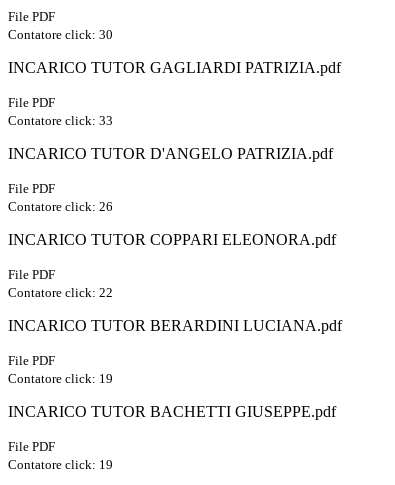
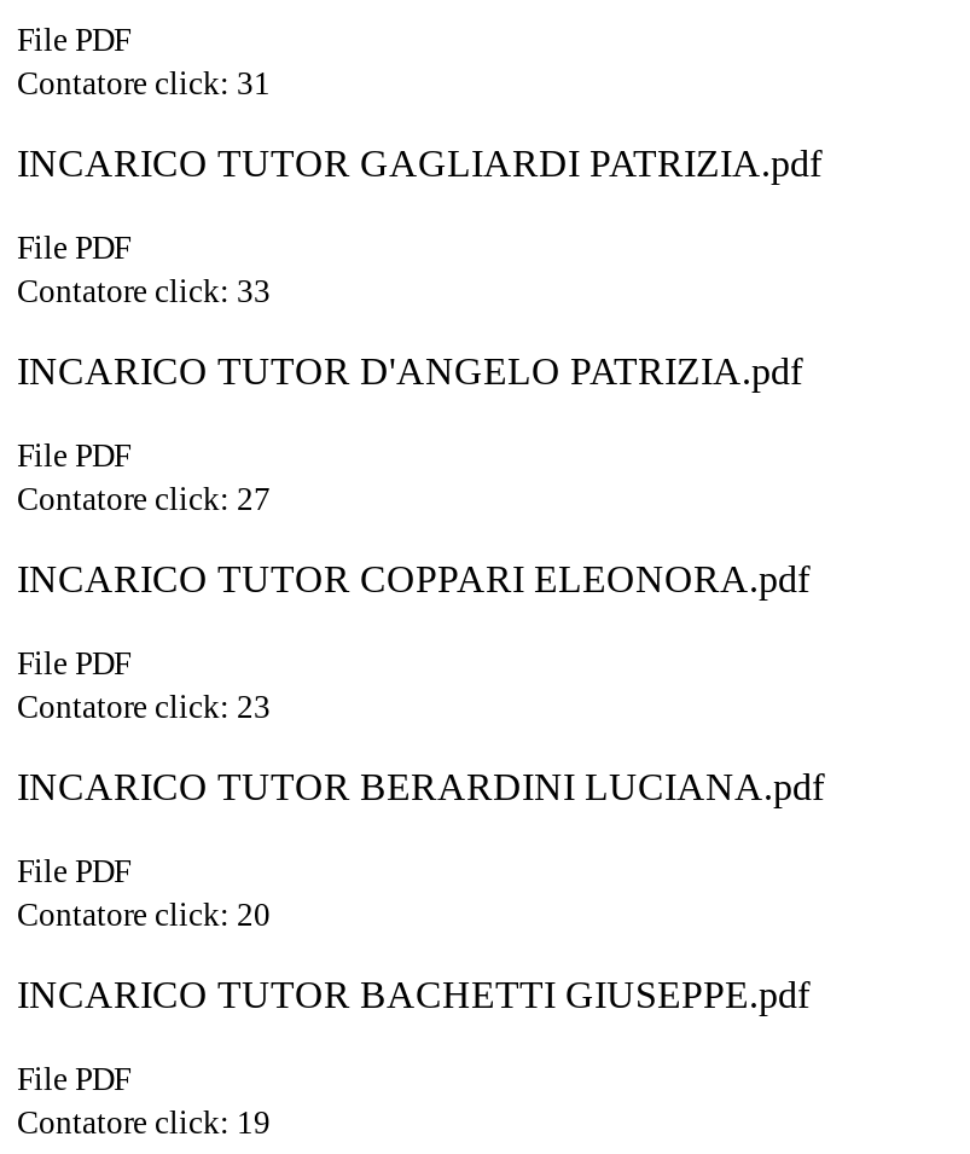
- Contatore click: 30
+ Contatore click: 31

- Contatore click: 26
+ Contatore click: 27

- Contatore click: 22
+ Contatore click: 23

- Contatore click: 19
+ Contatore click: 20
